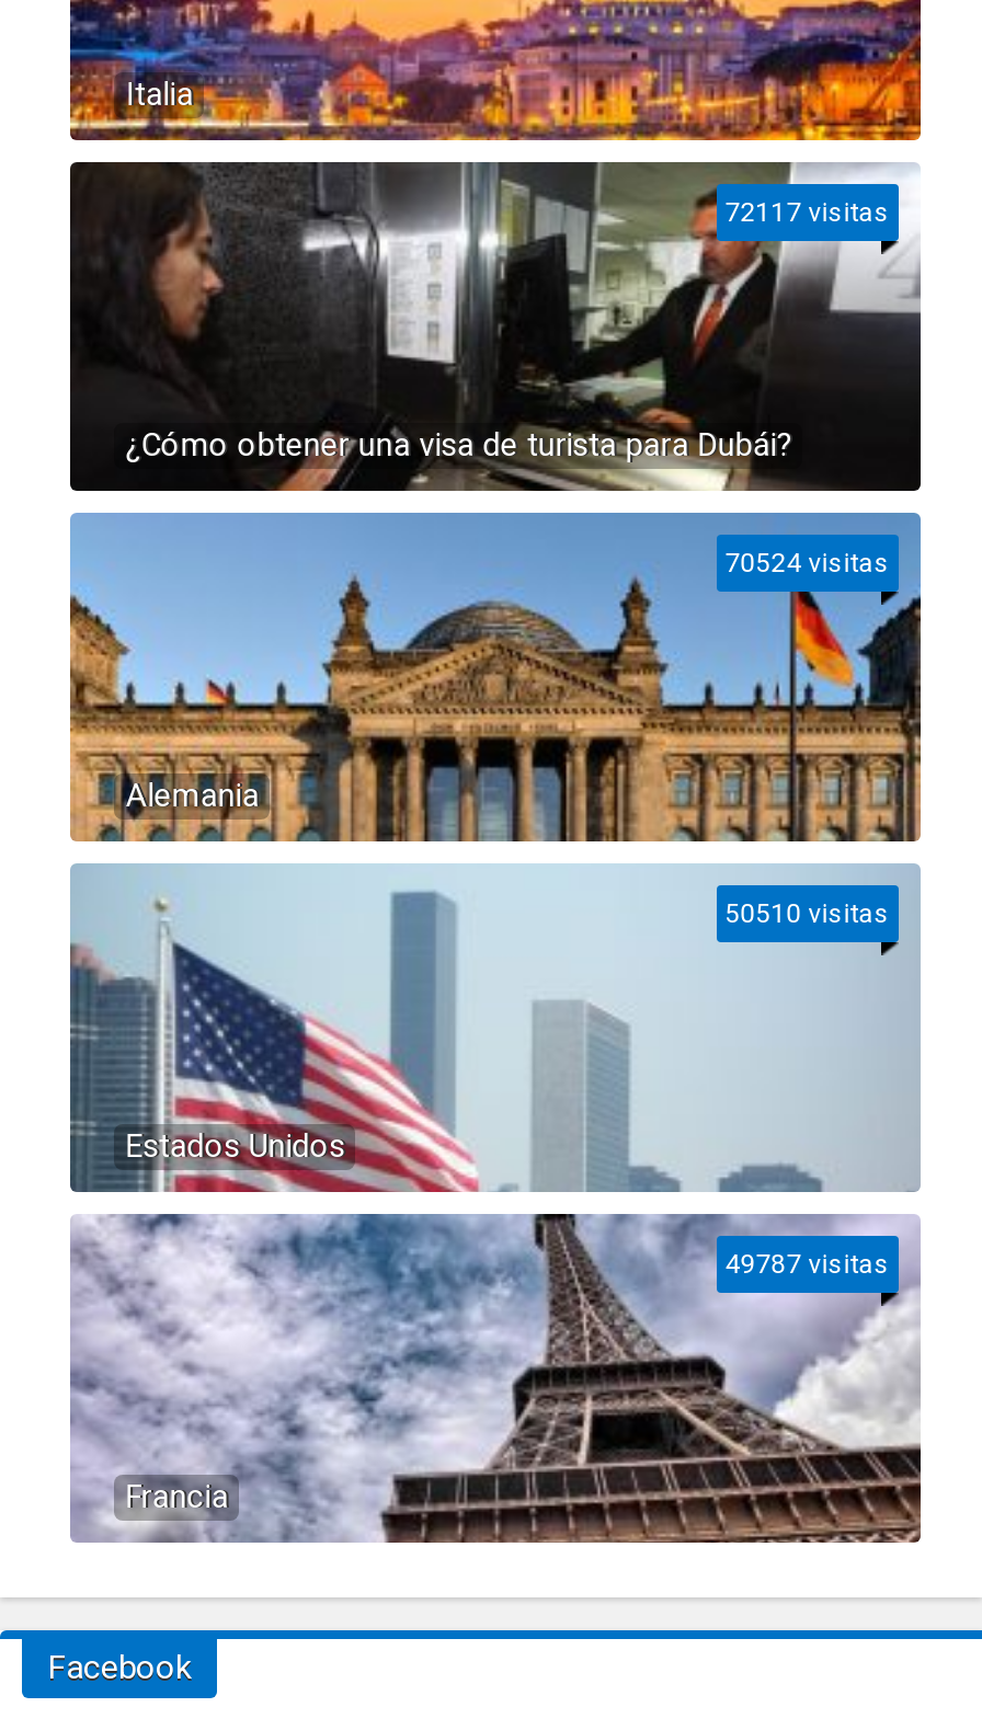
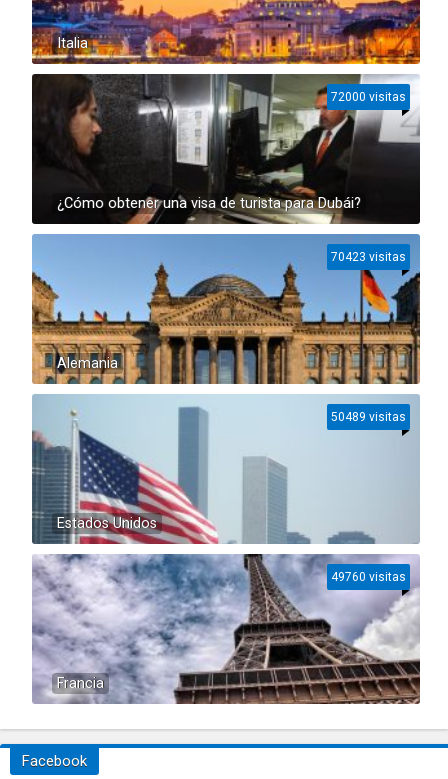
- 72117 visitas
+ 72000 visitas

- 70524 visitas
+ 70423 visitas

- 50510 visitas
+ 50489 visitas

- 49787 visitas
+ 49760 visitas
